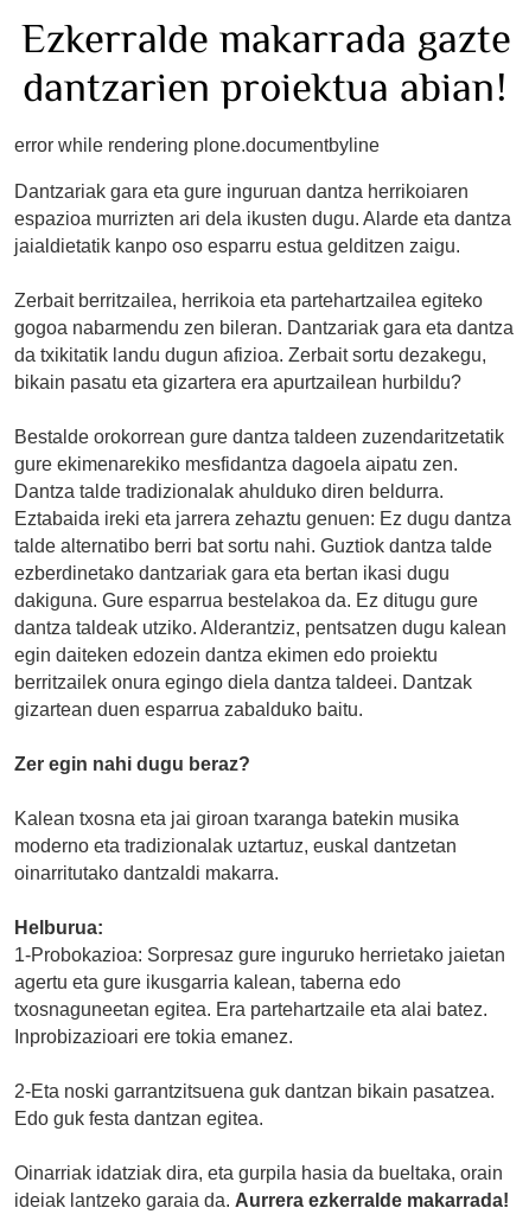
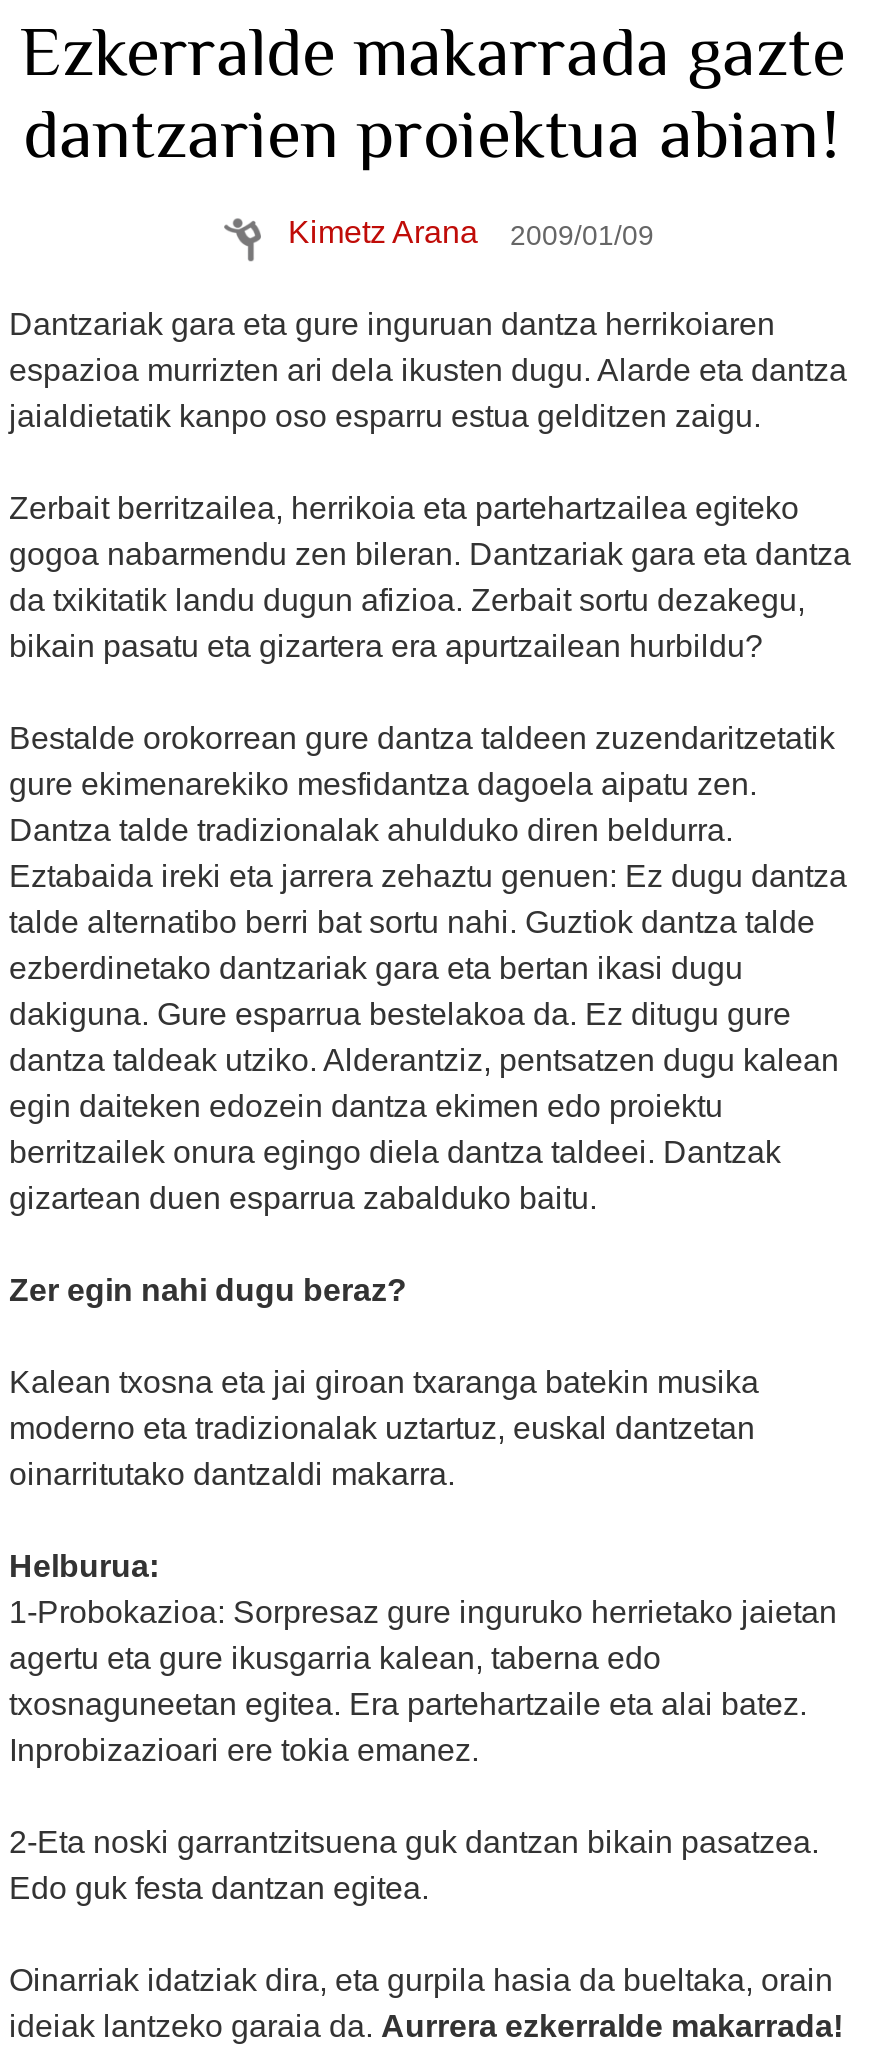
- error while rendering plone.documentbyline
+ Kimetz Arana
+ 2009/01/09
